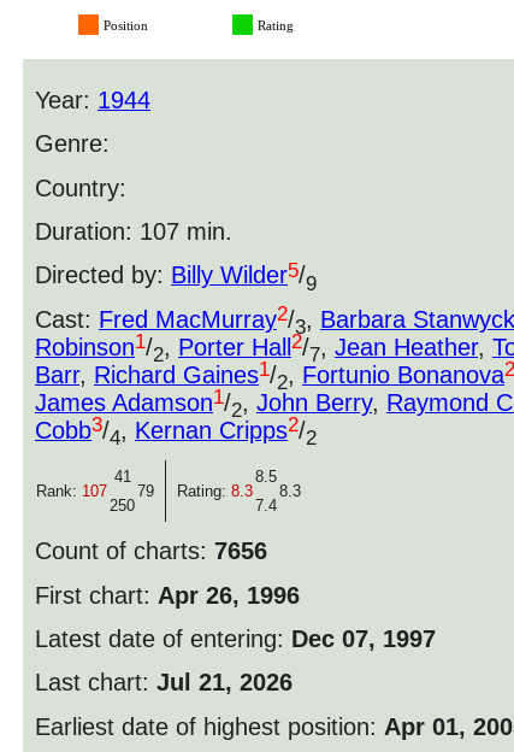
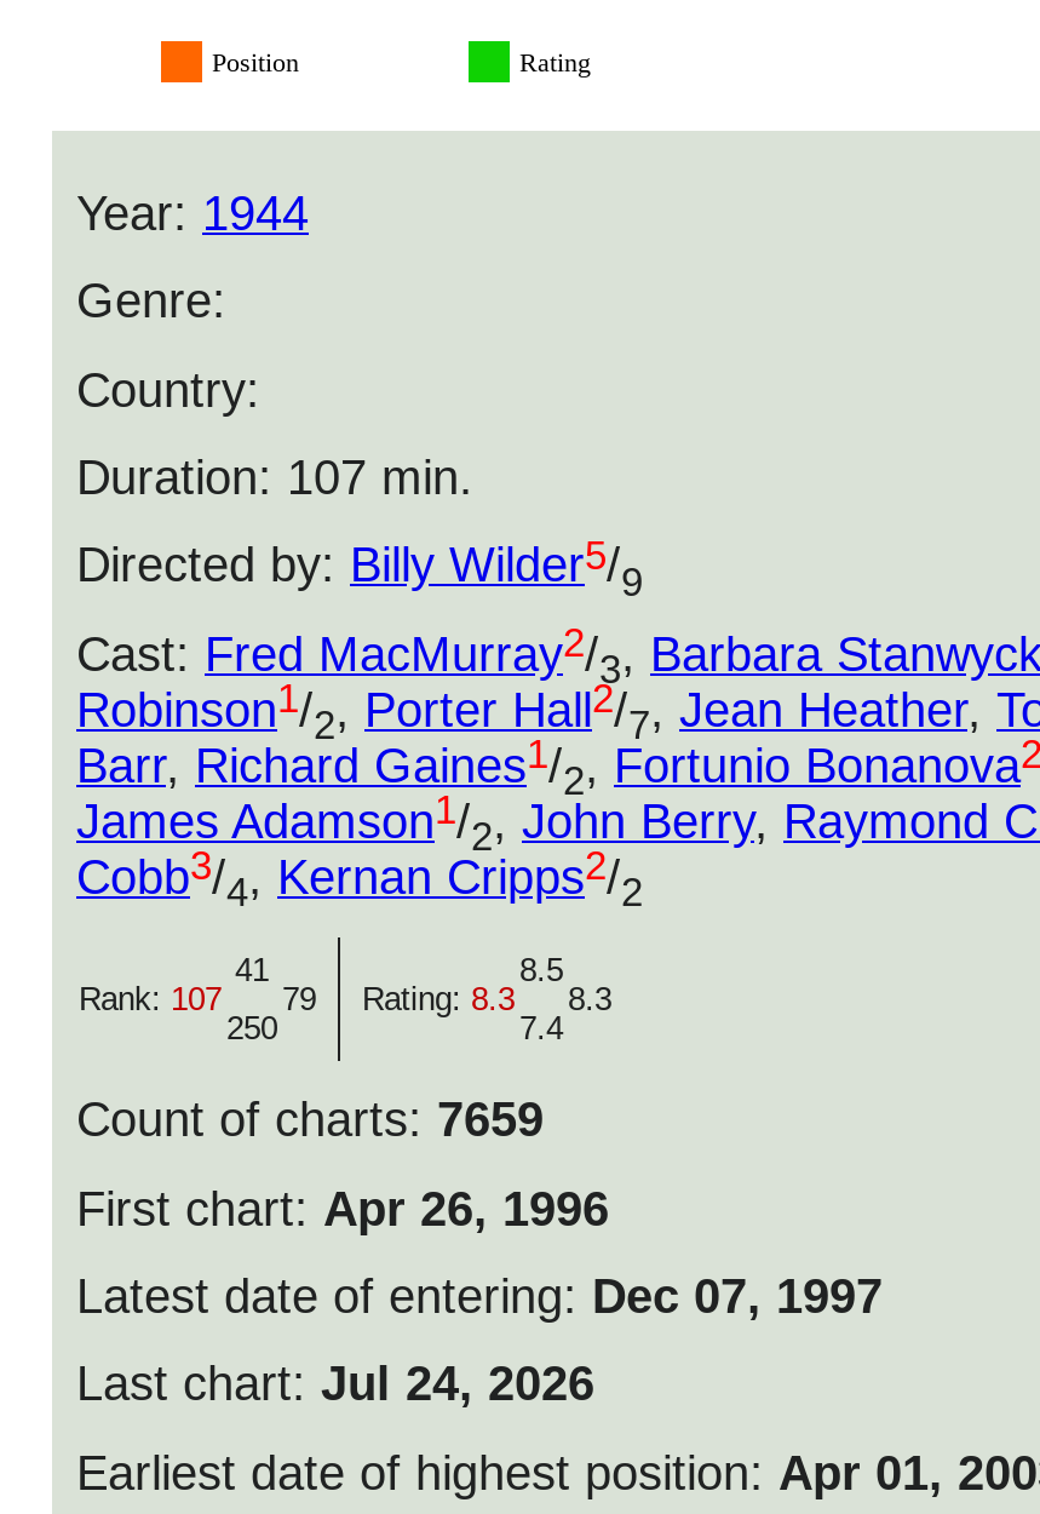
- Count of charts: 7656
+ Count of charts: 7659

- Last chart: Jul 21, 2026
+ Last chart: Jul 24, 2026
